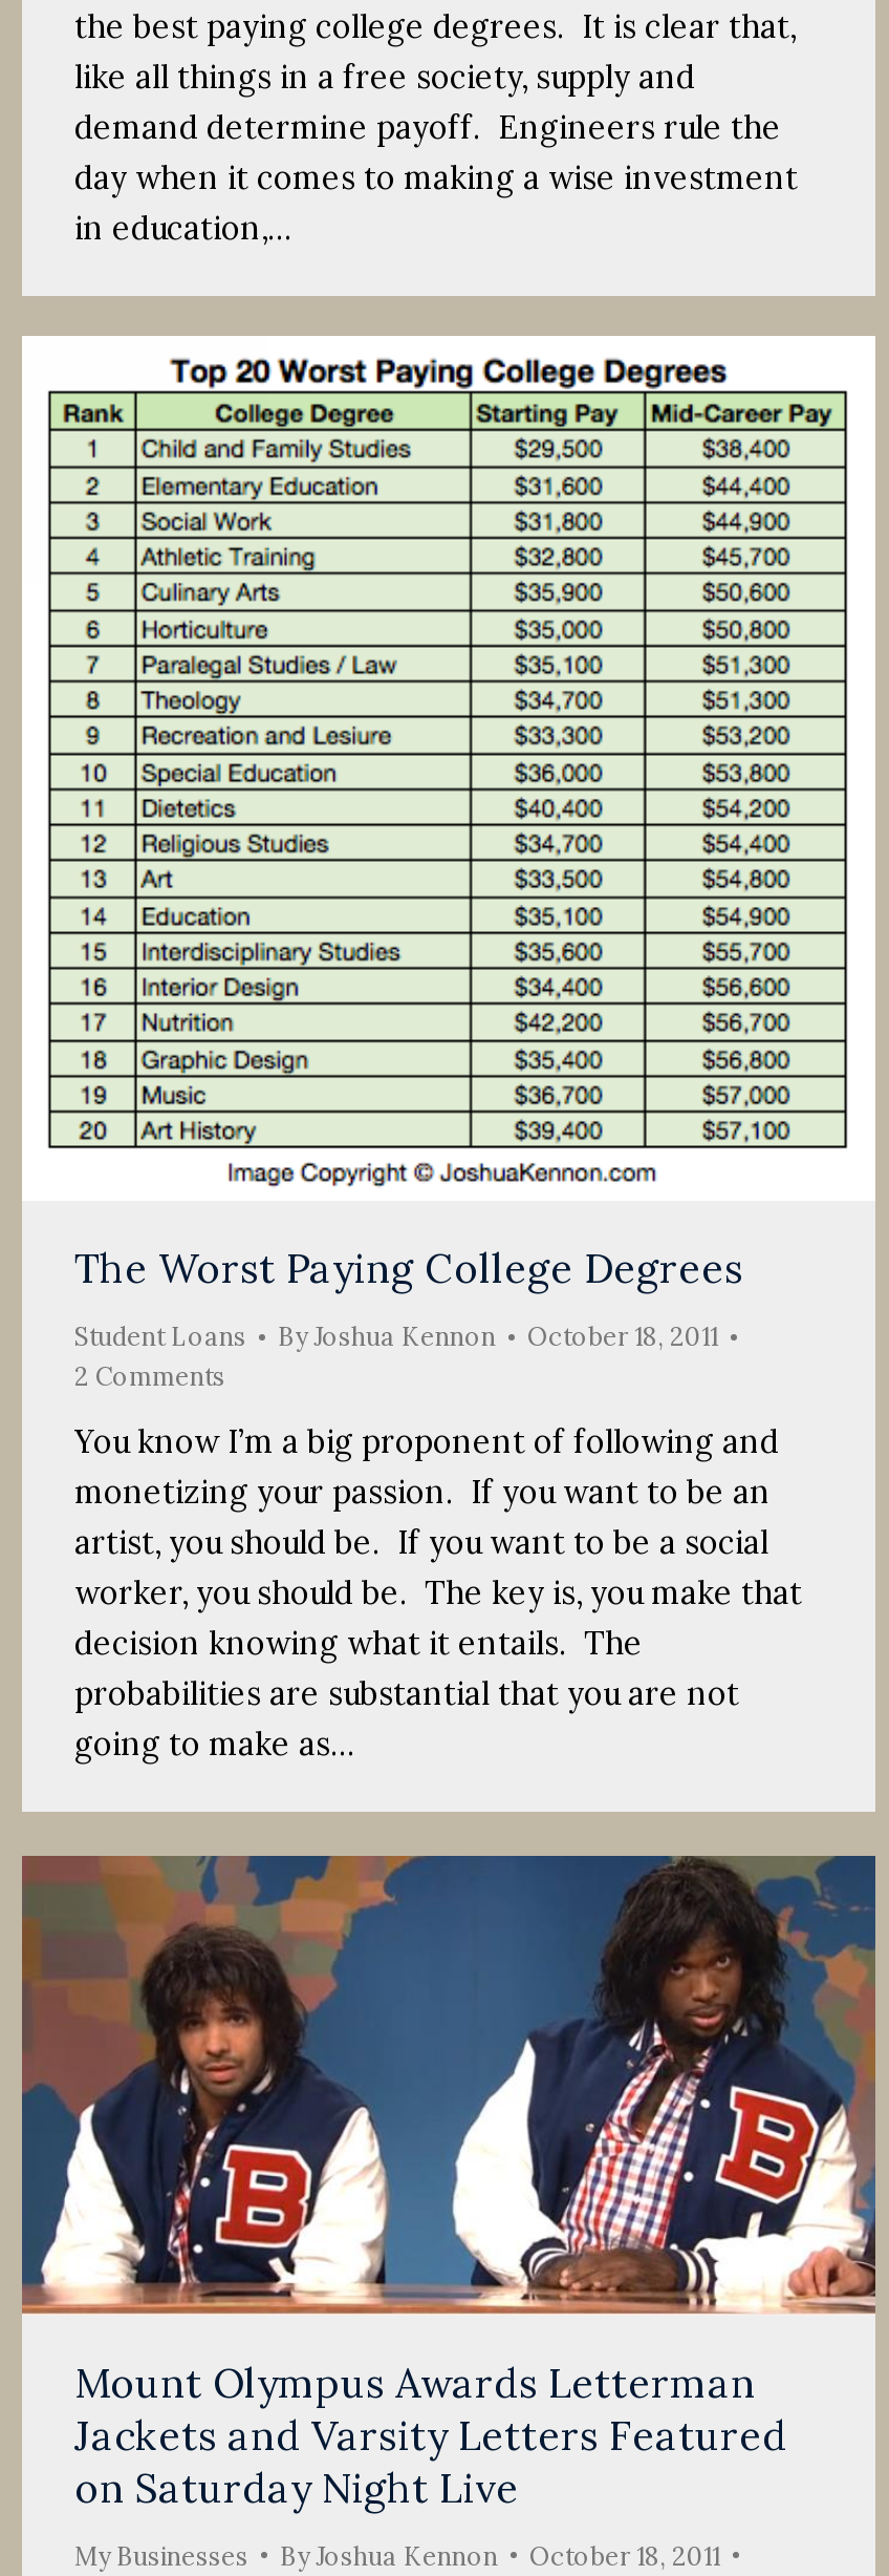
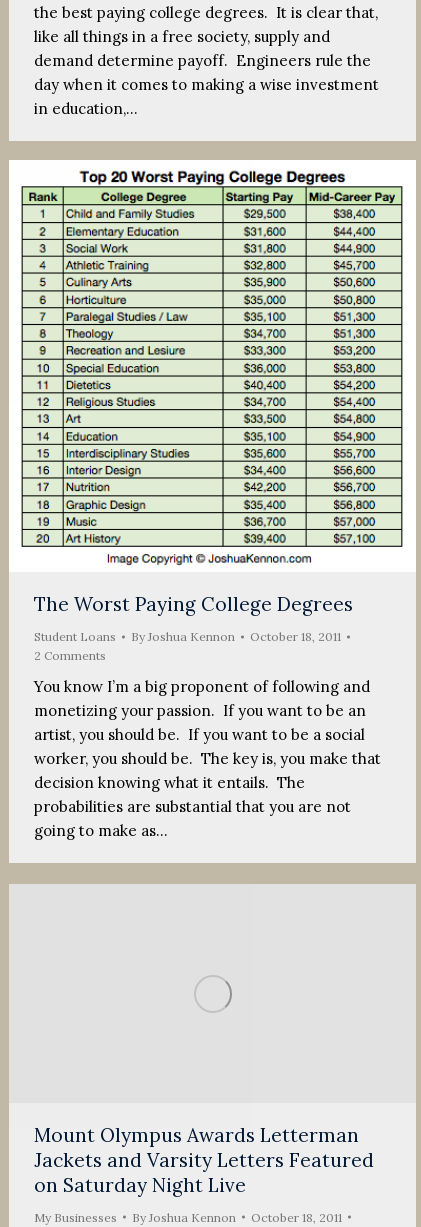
- [image]
